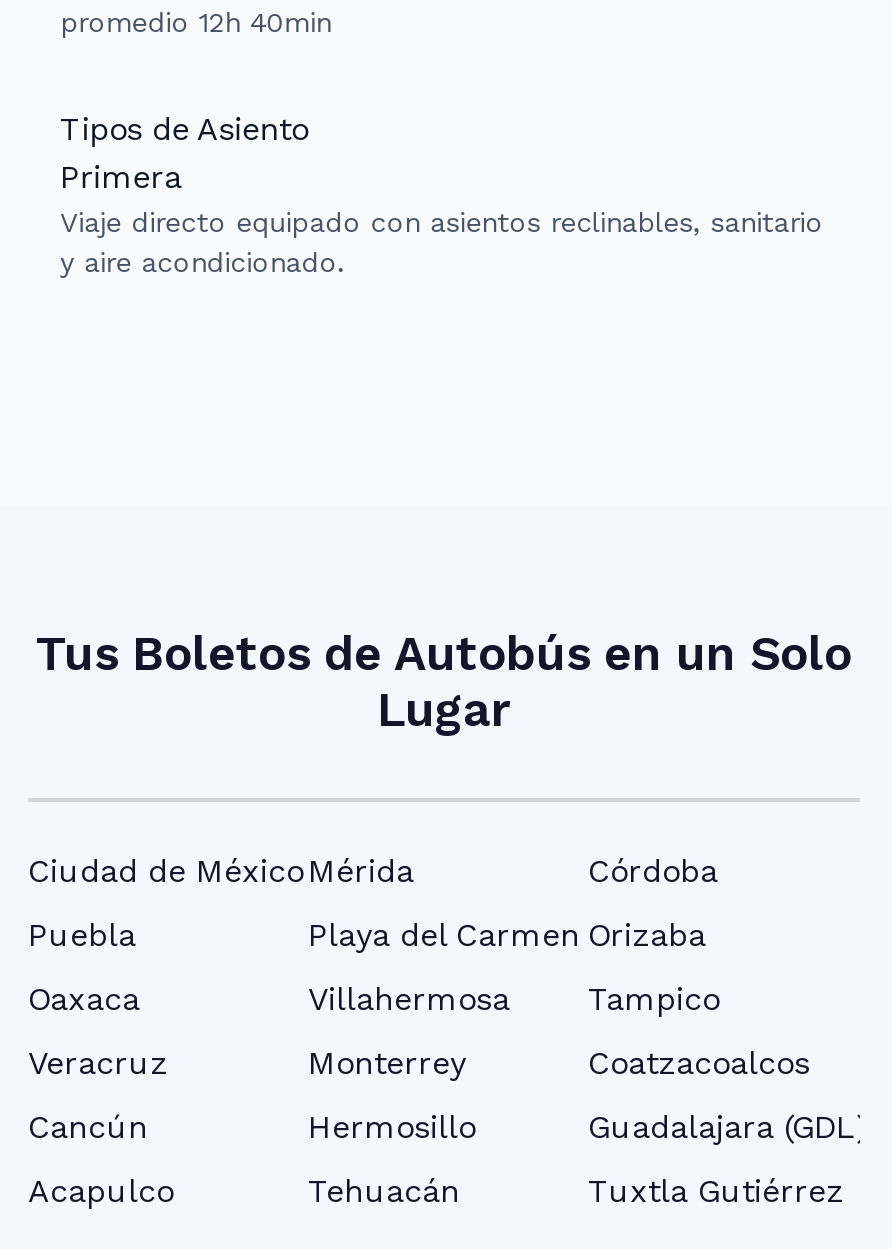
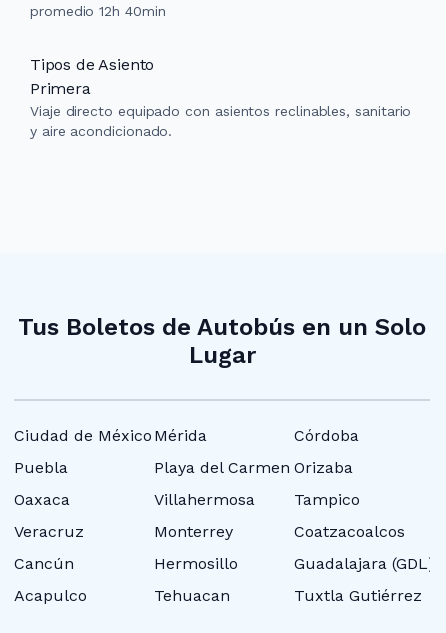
- Tehuacán
+ Tehuacan
